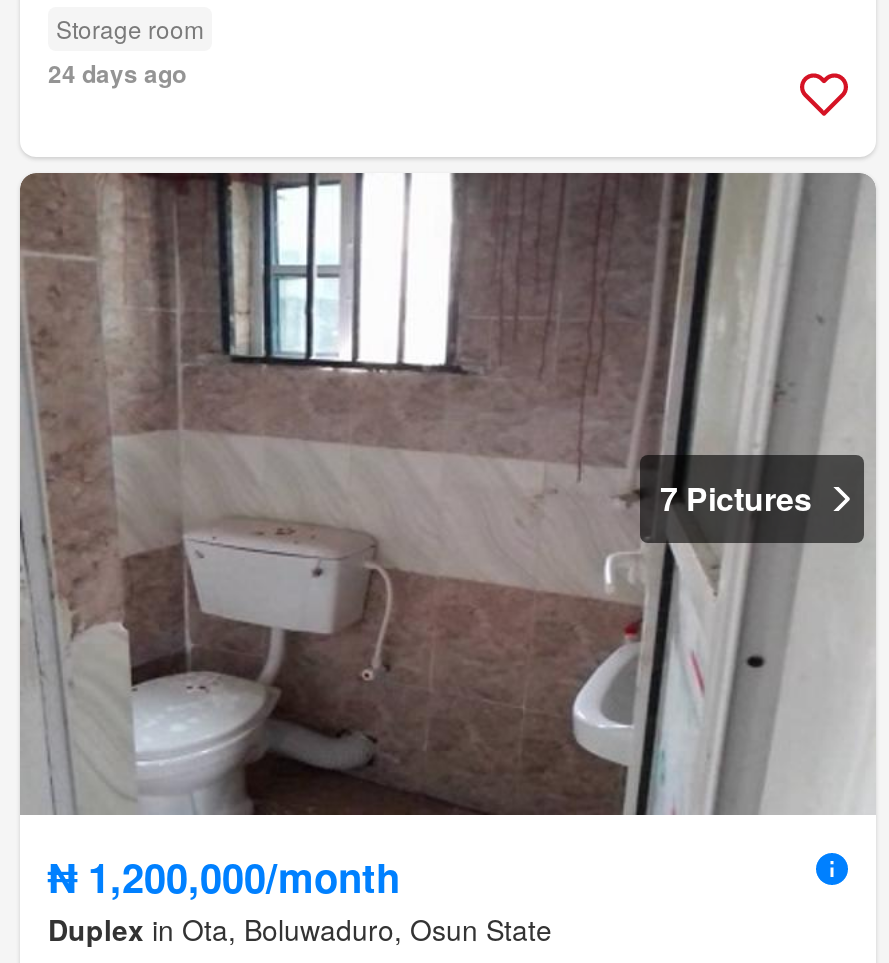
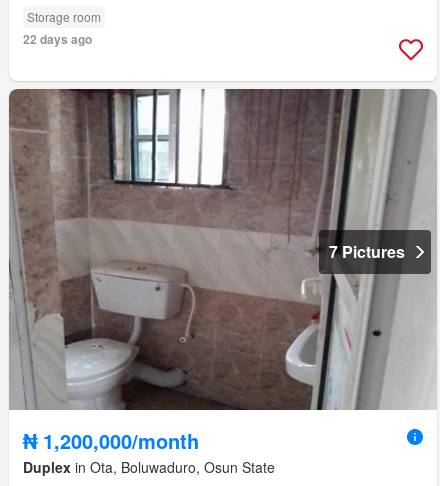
- 24 days ago
+ 22 days ago
